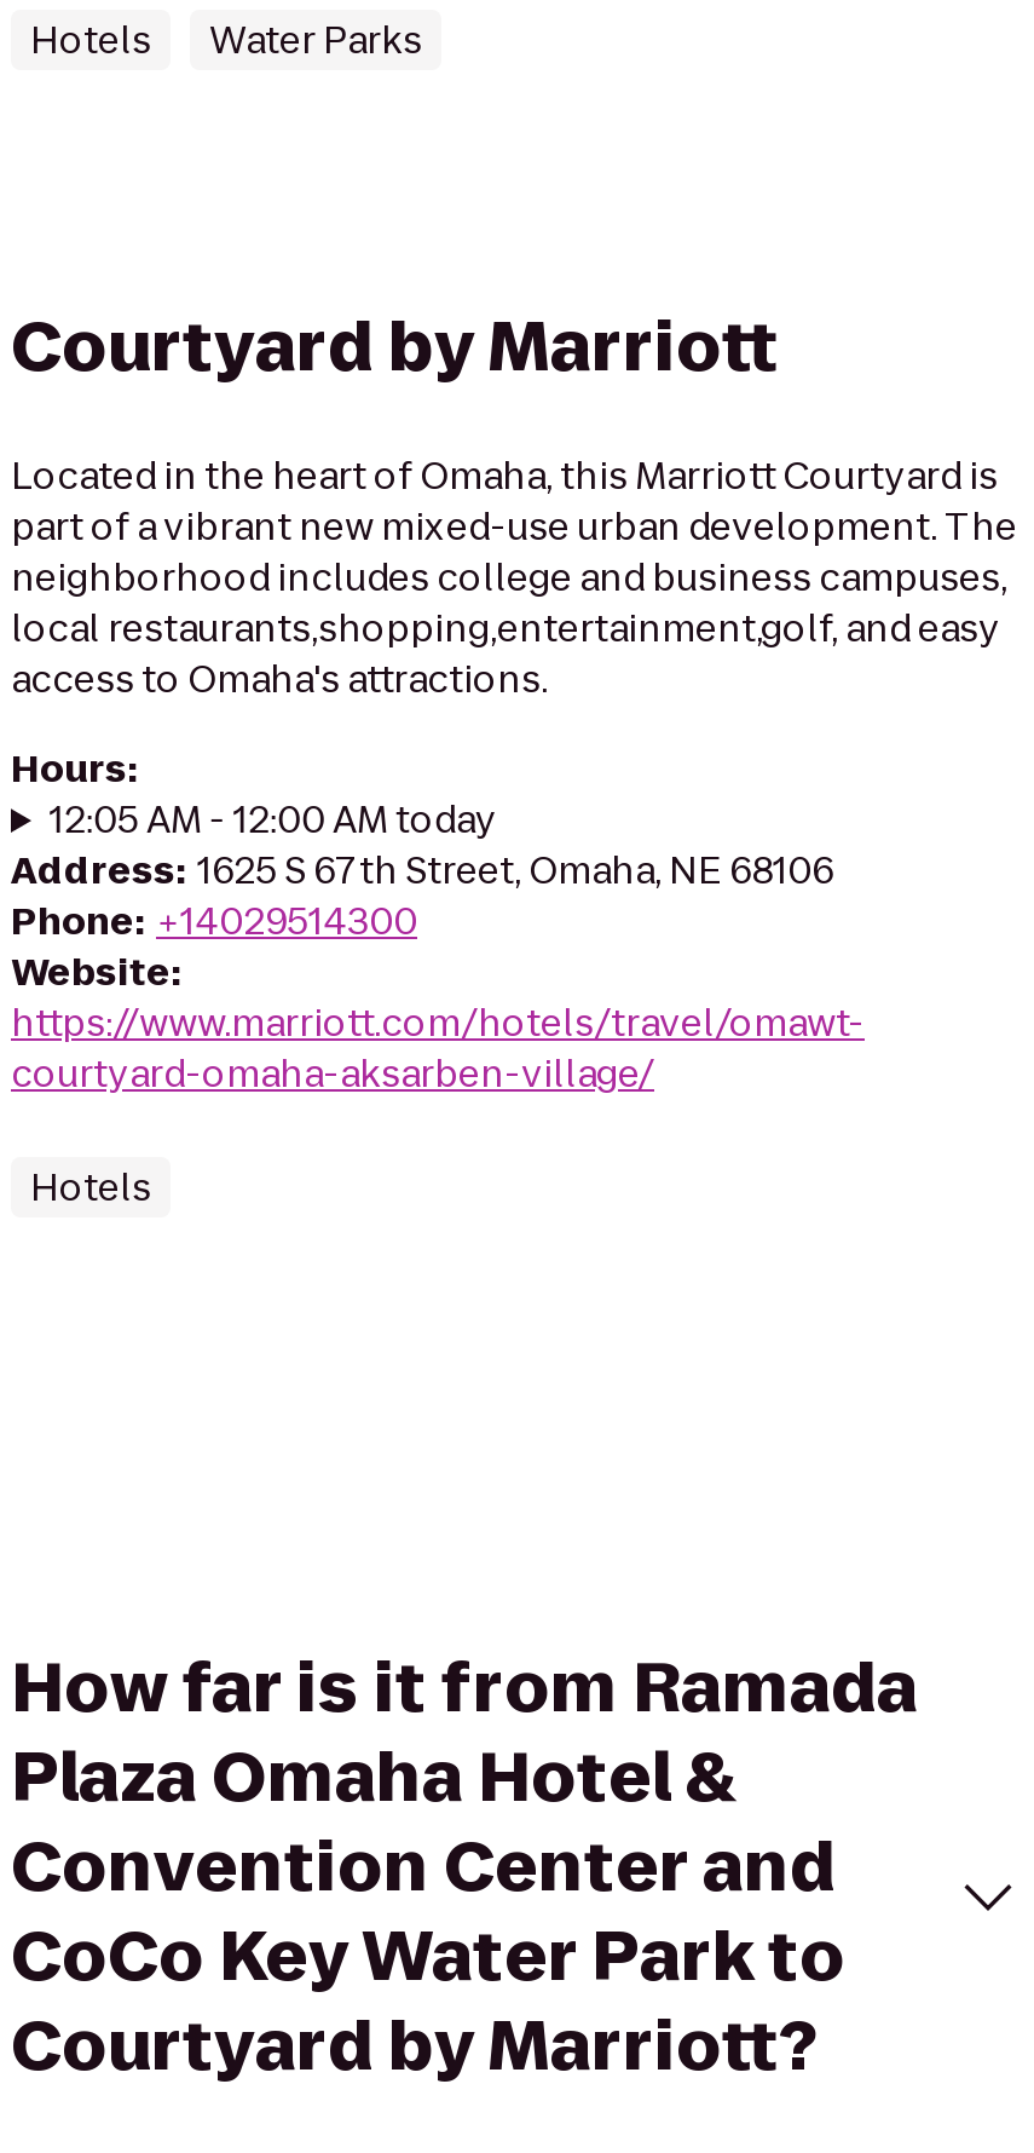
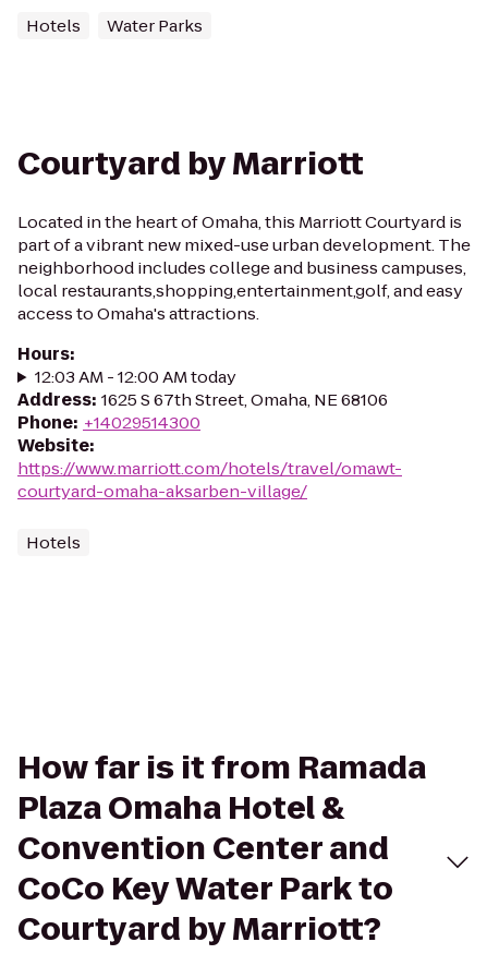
- 12:05 AM - 12:00 AM today
+ 12:03 AM - 12:00 AM today
